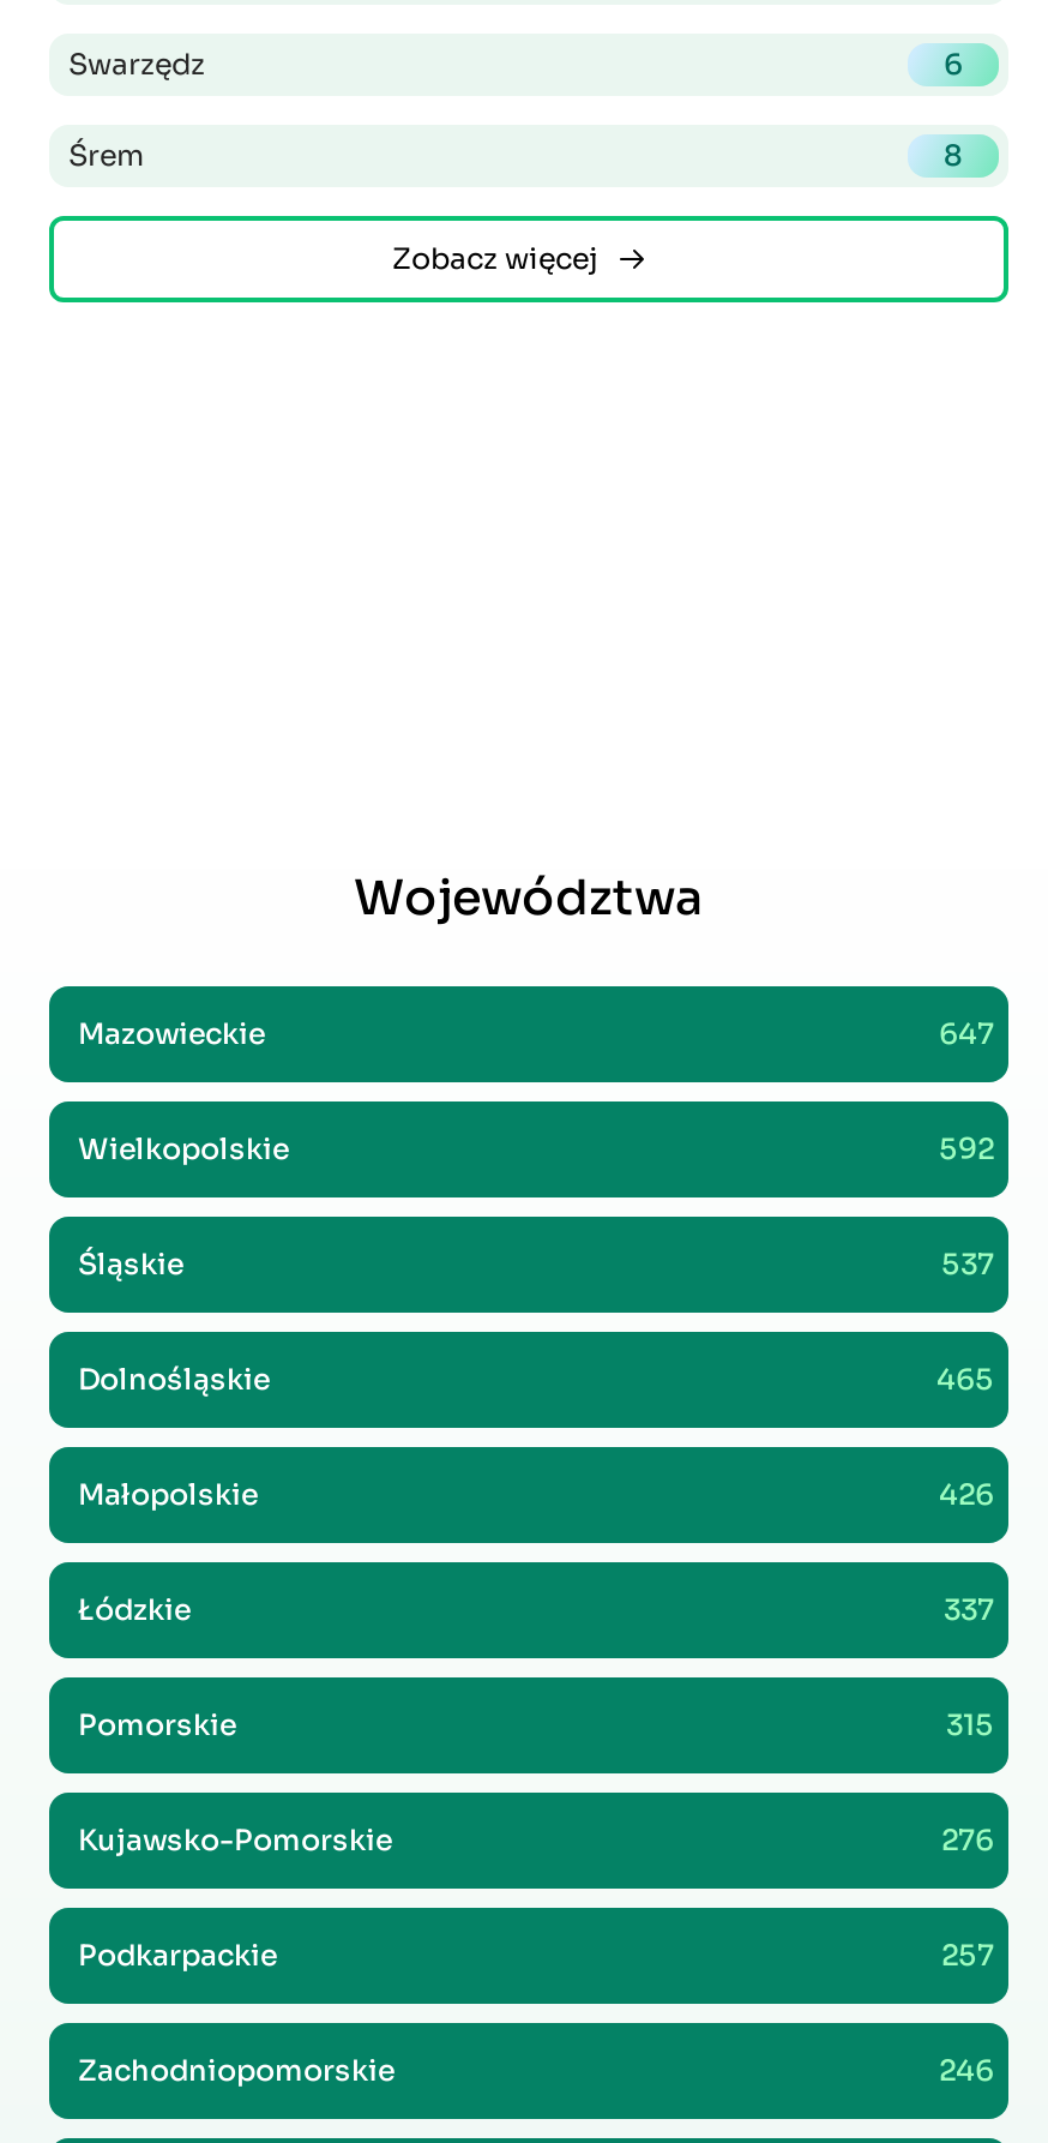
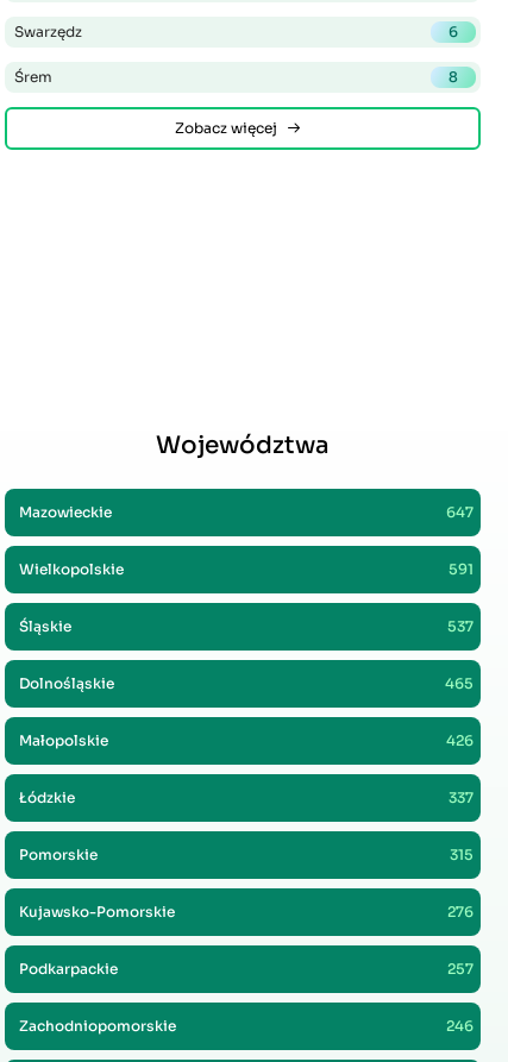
- 592
+ 591
